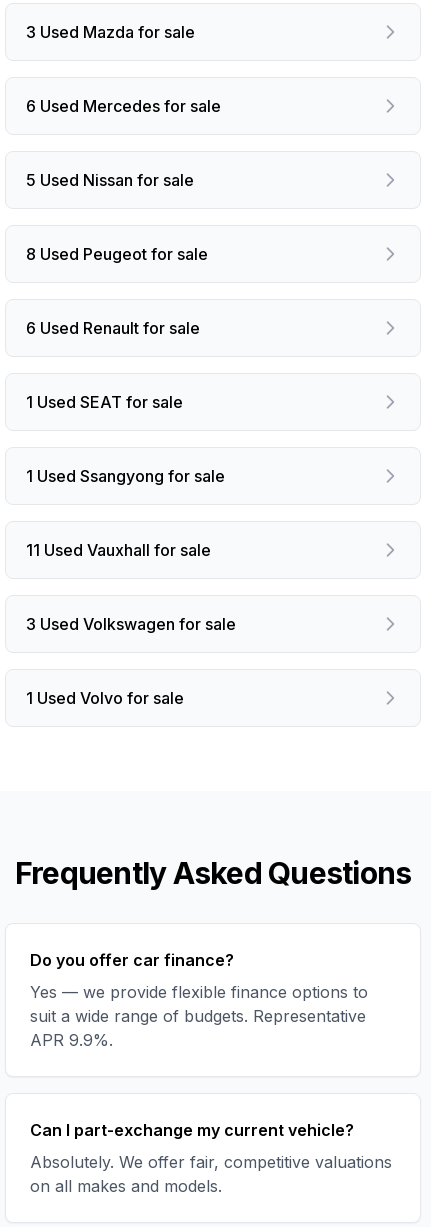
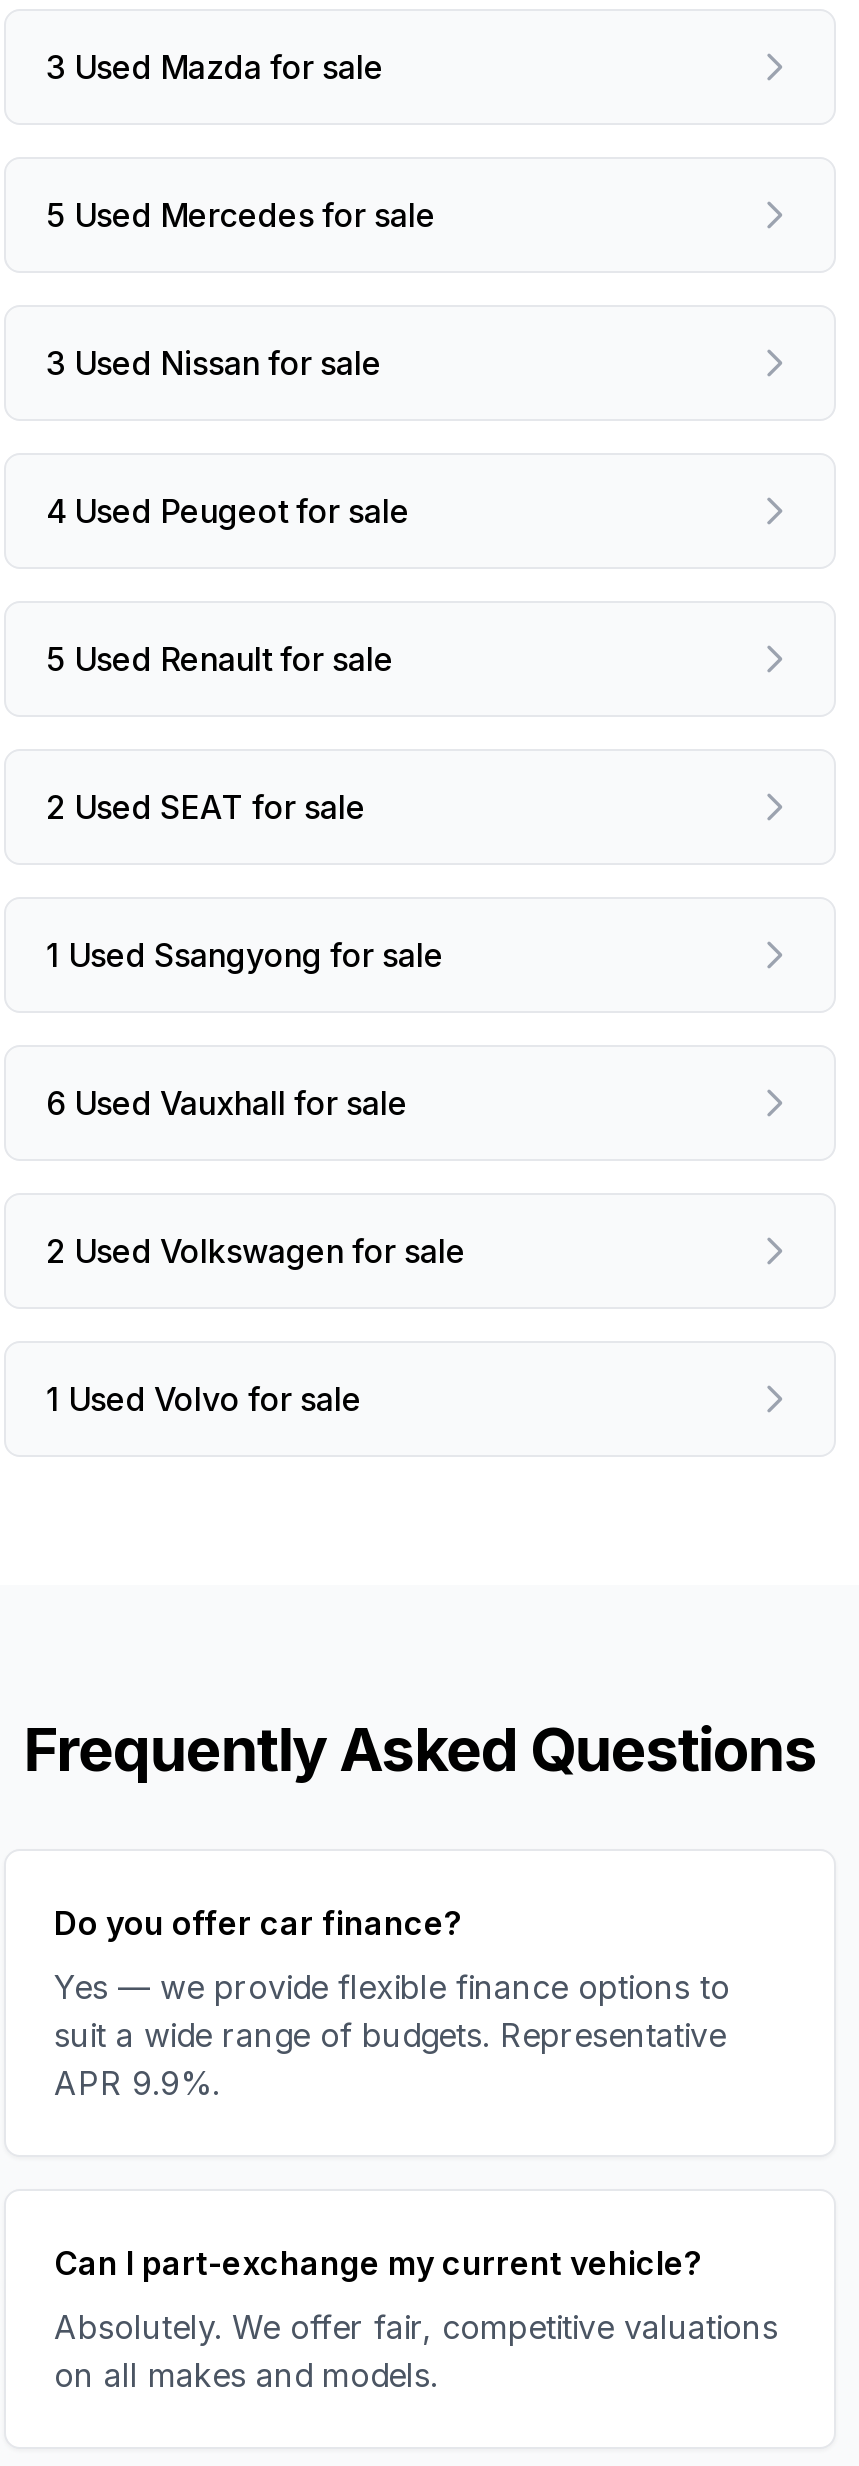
- 6 Used Mercedes for sale
+ 5 Used Mercedes for sale

- 5 Used Nissan for sale
+ 3 Used Nissan for sale

- 8 Used Peugeot for sale
+ 4 Used Peugeot for sale

- 6 Used Renault for sale
+ 5 Used Renault for sale

- 1 Used SEAT for sale
+ 2 Used SEAT for sale

- 11 Used Vauxhall for sale
+ 6 Used Vauxhall for sale

- 3 Used Volkswagen for sale
+ 2 Used Volkswagen for sale
